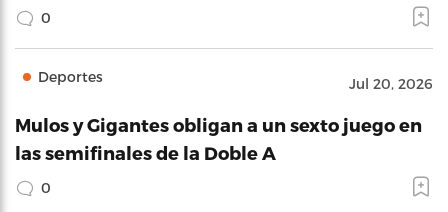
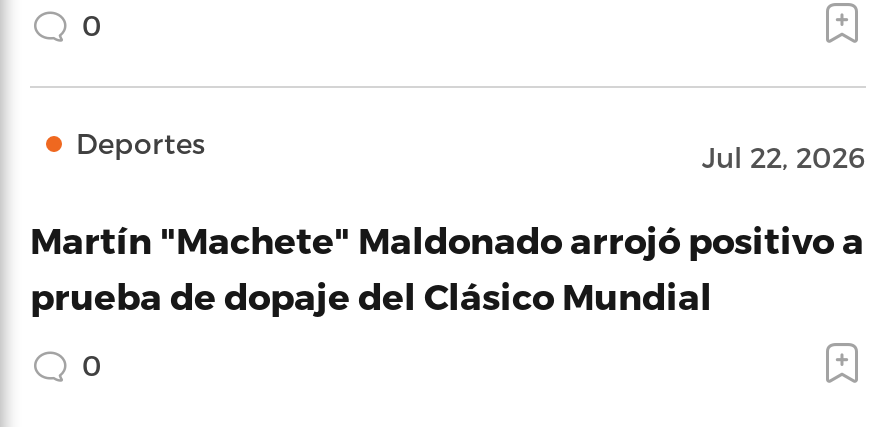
- Jul 20, 2026
+ Jul 22, 2026

- Mulos y Gigantes obligan a un sexto juego en
- las semifinales de la Doble A
+ Martín "Machete" Maldonado arrojó positivo a
+ prueba de dopaje del Clásico Mundial
